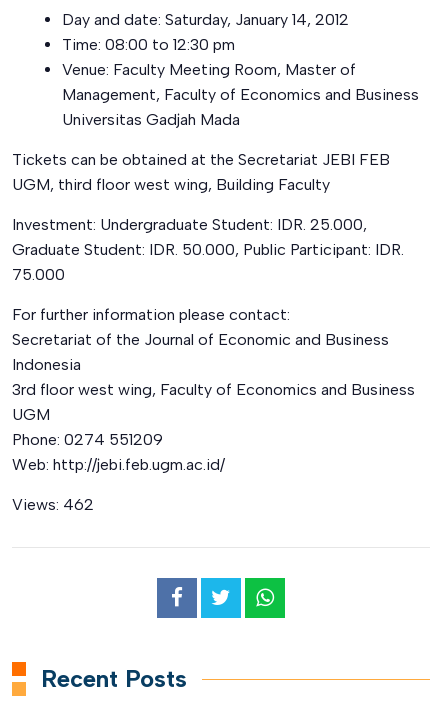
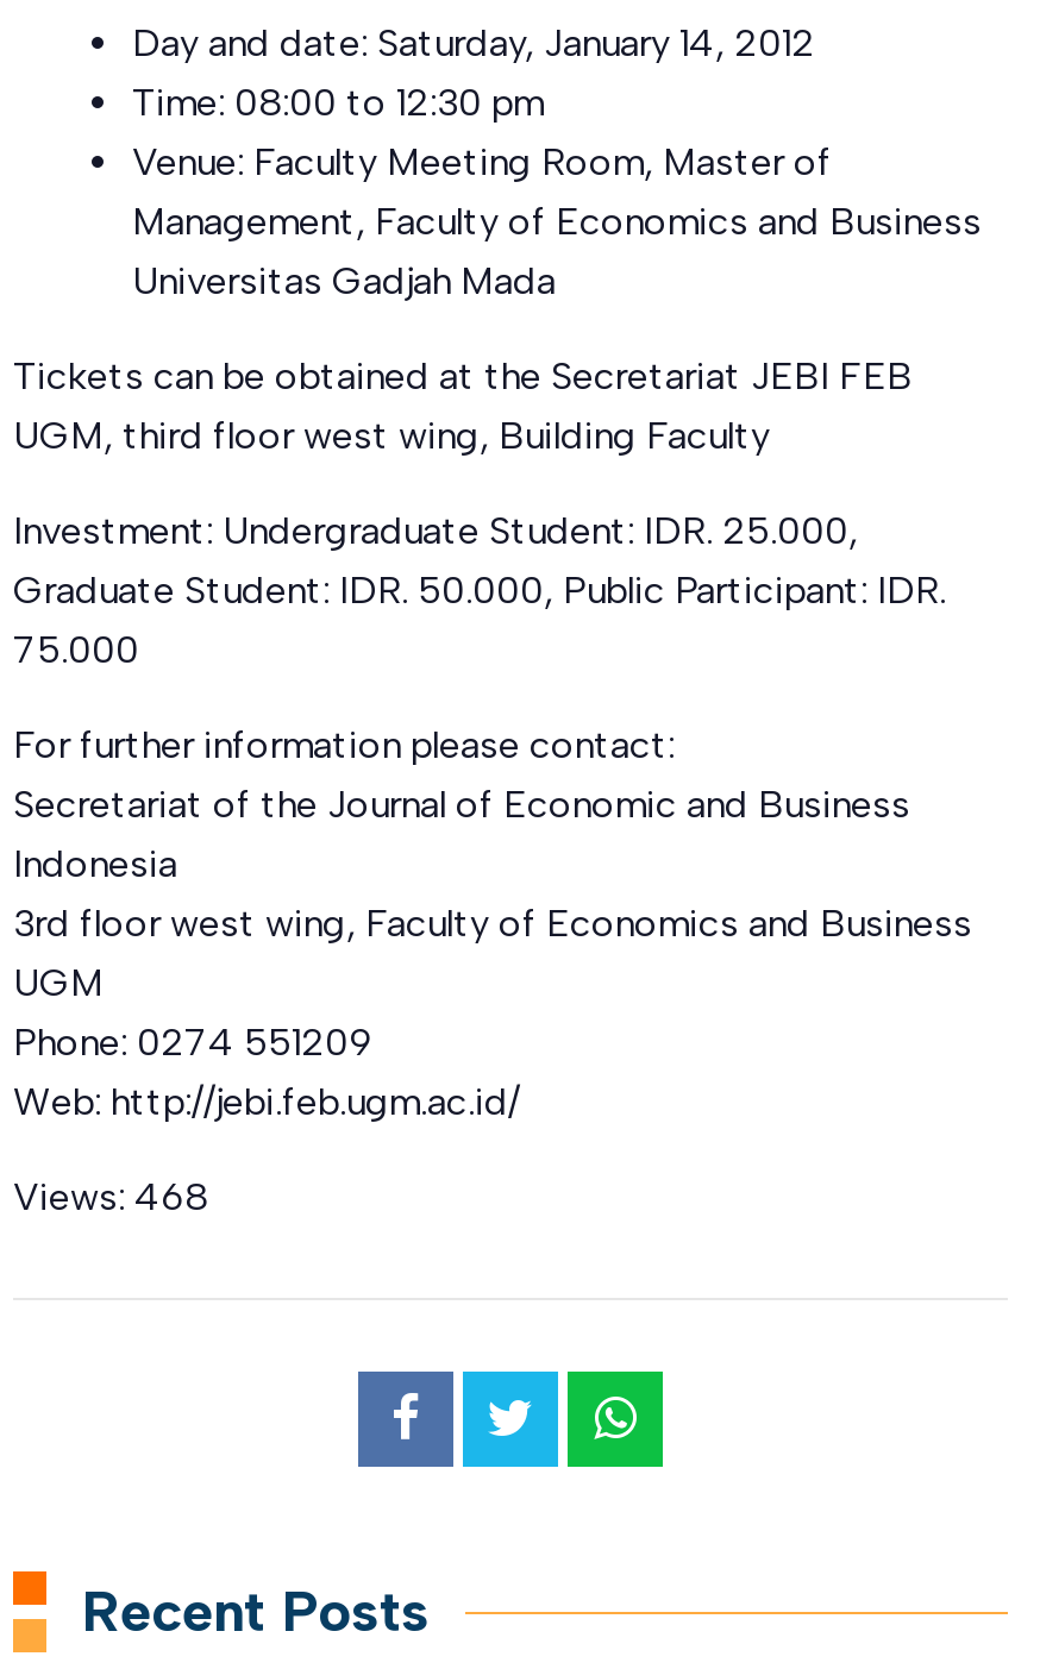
- Views: 462
+ Views: 468
